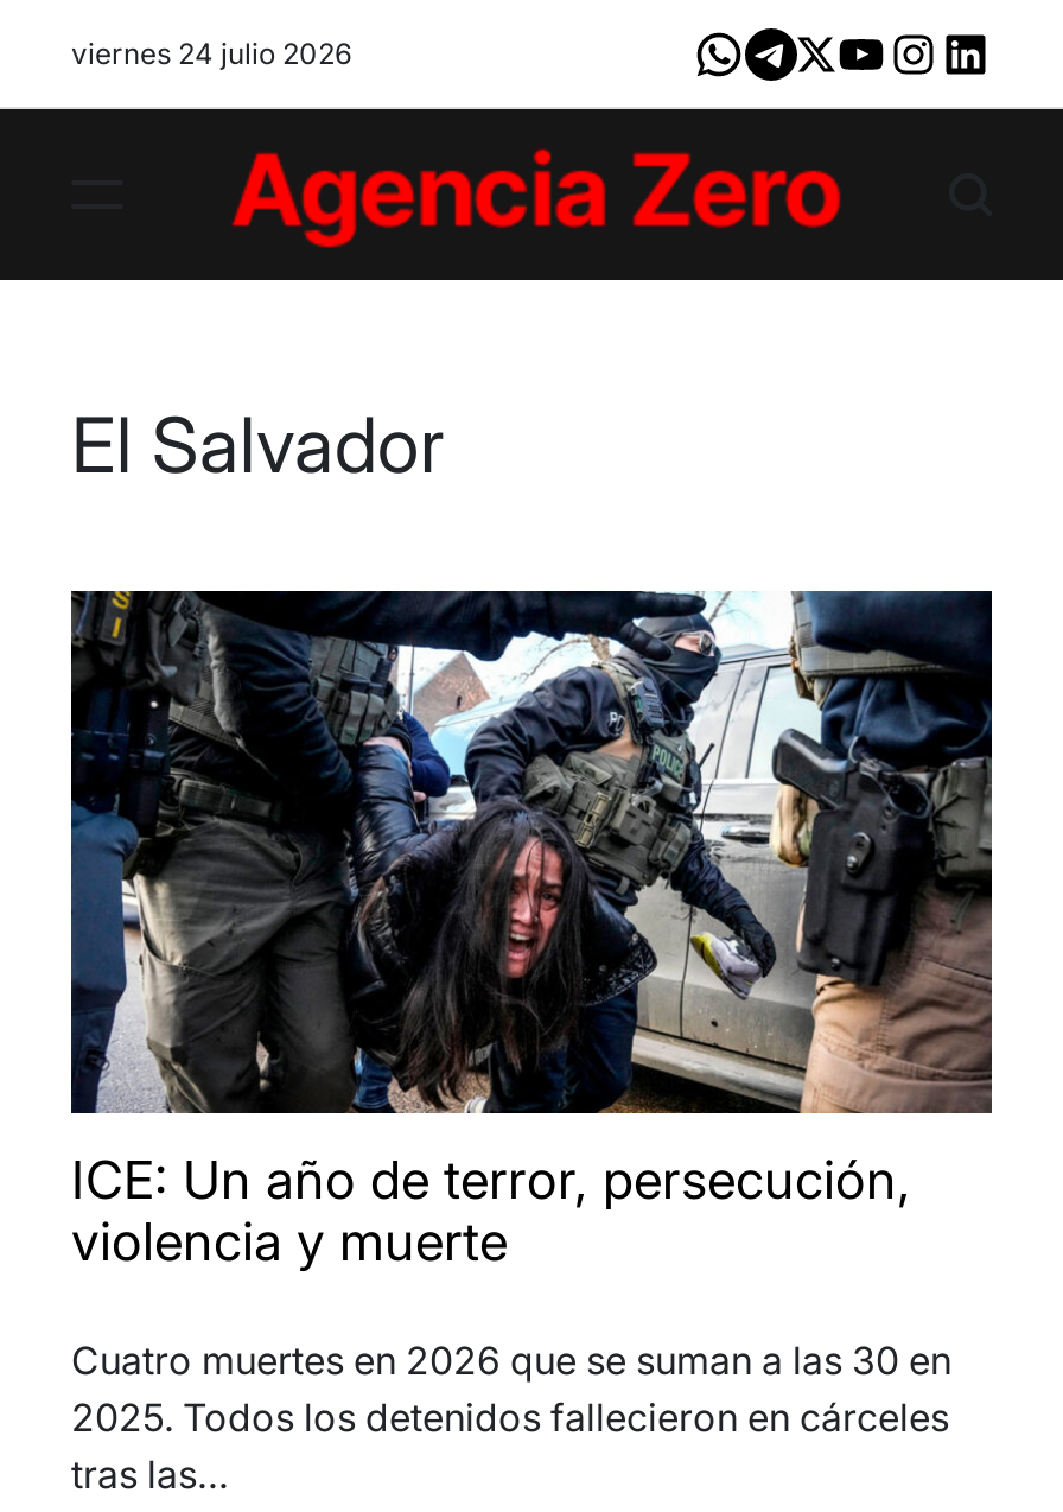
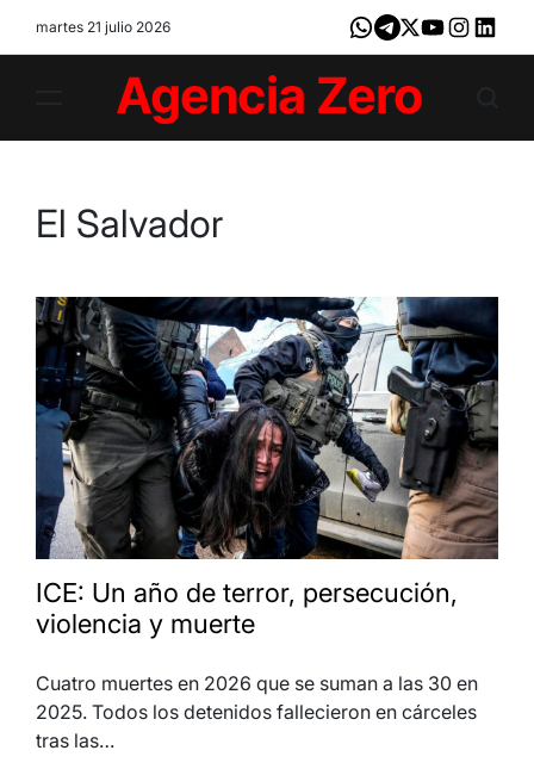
- viernes 24 julio 2026
+ martes 21 julio 2026
